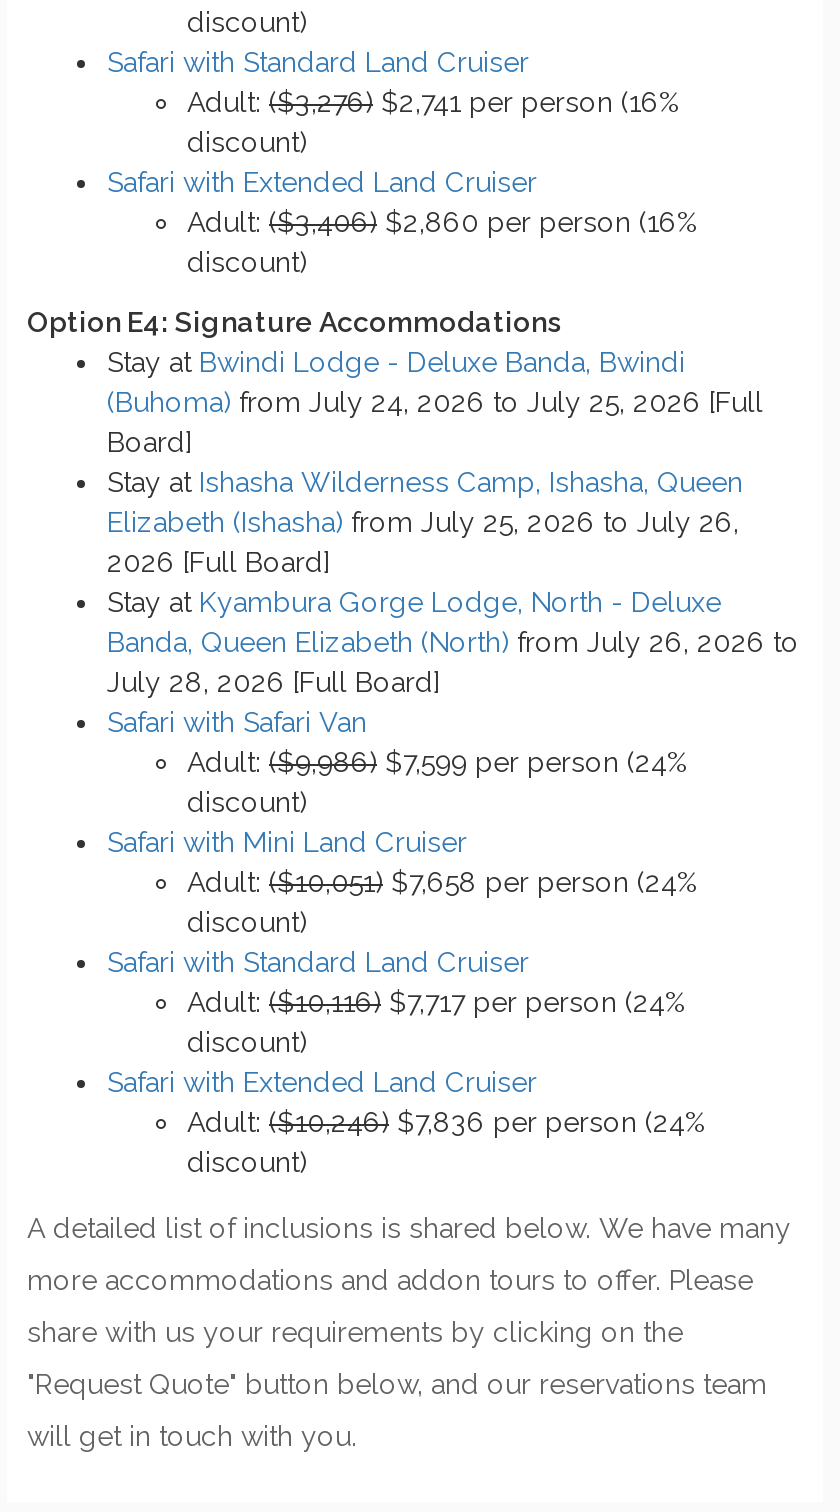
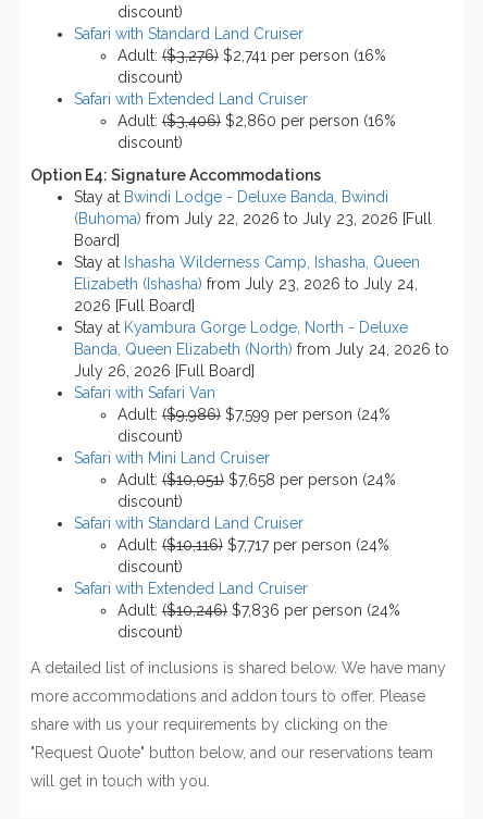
- (Buhoma) from July 24, 2026 to July 25, 2026 [Full
+ (Buhoma) from July 22, 2026 to July 23, 2026 [Full

- Elizabeth (Ishasha) from July 25, 2026 to July 26,
+ Elizabeth (Ishasha) from July 23, 2026 to July 24,

- Banda, Queen Elizabeth (North) from July 26, 2026 to
+ Banda, Queen Elizabeth (North) from July 24, 2026 to

- July 28, 2026 [Full Board]
+ July 26, 2026 [Full Board]
